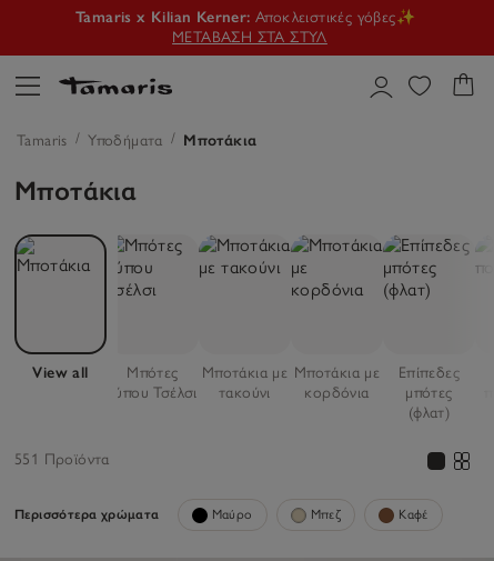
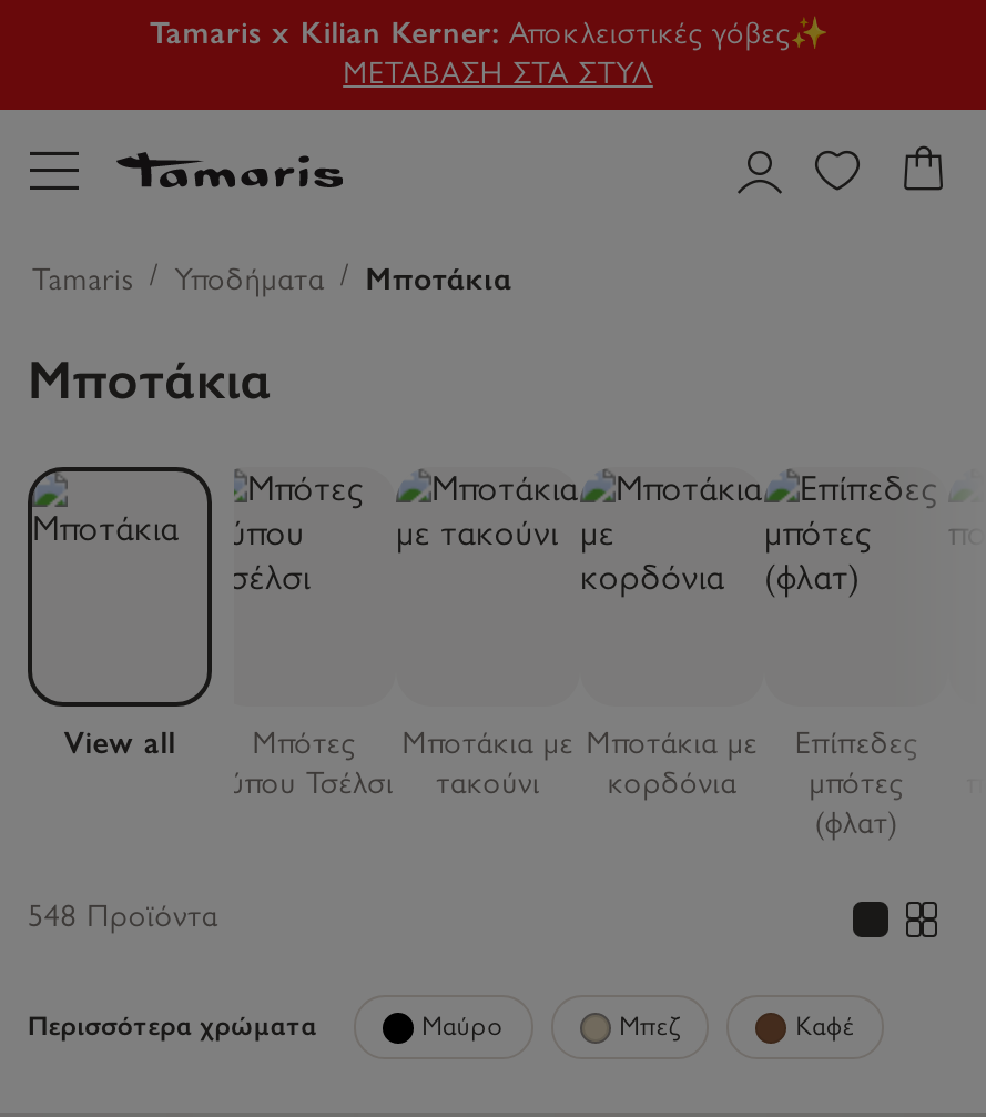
- 551 Προϊόντα
+ 548 Προϊόντα
